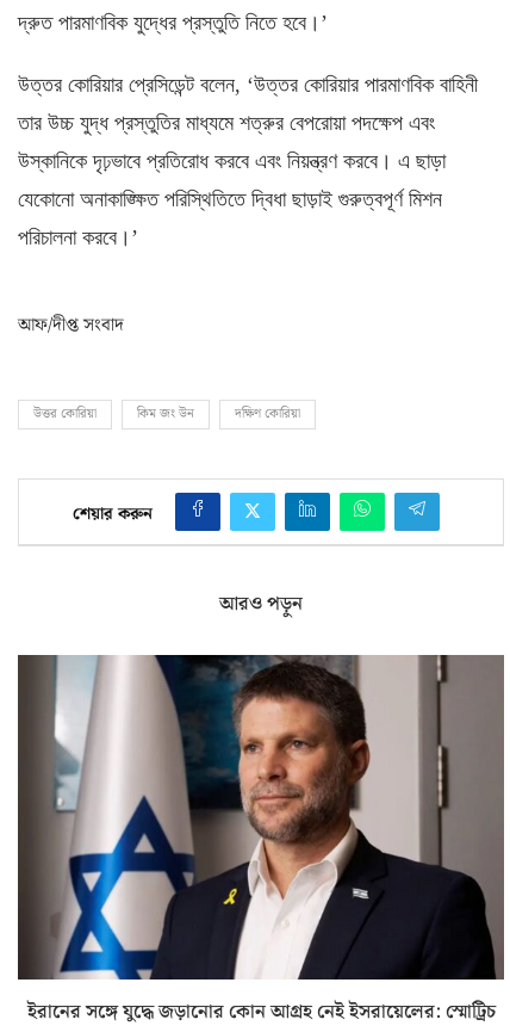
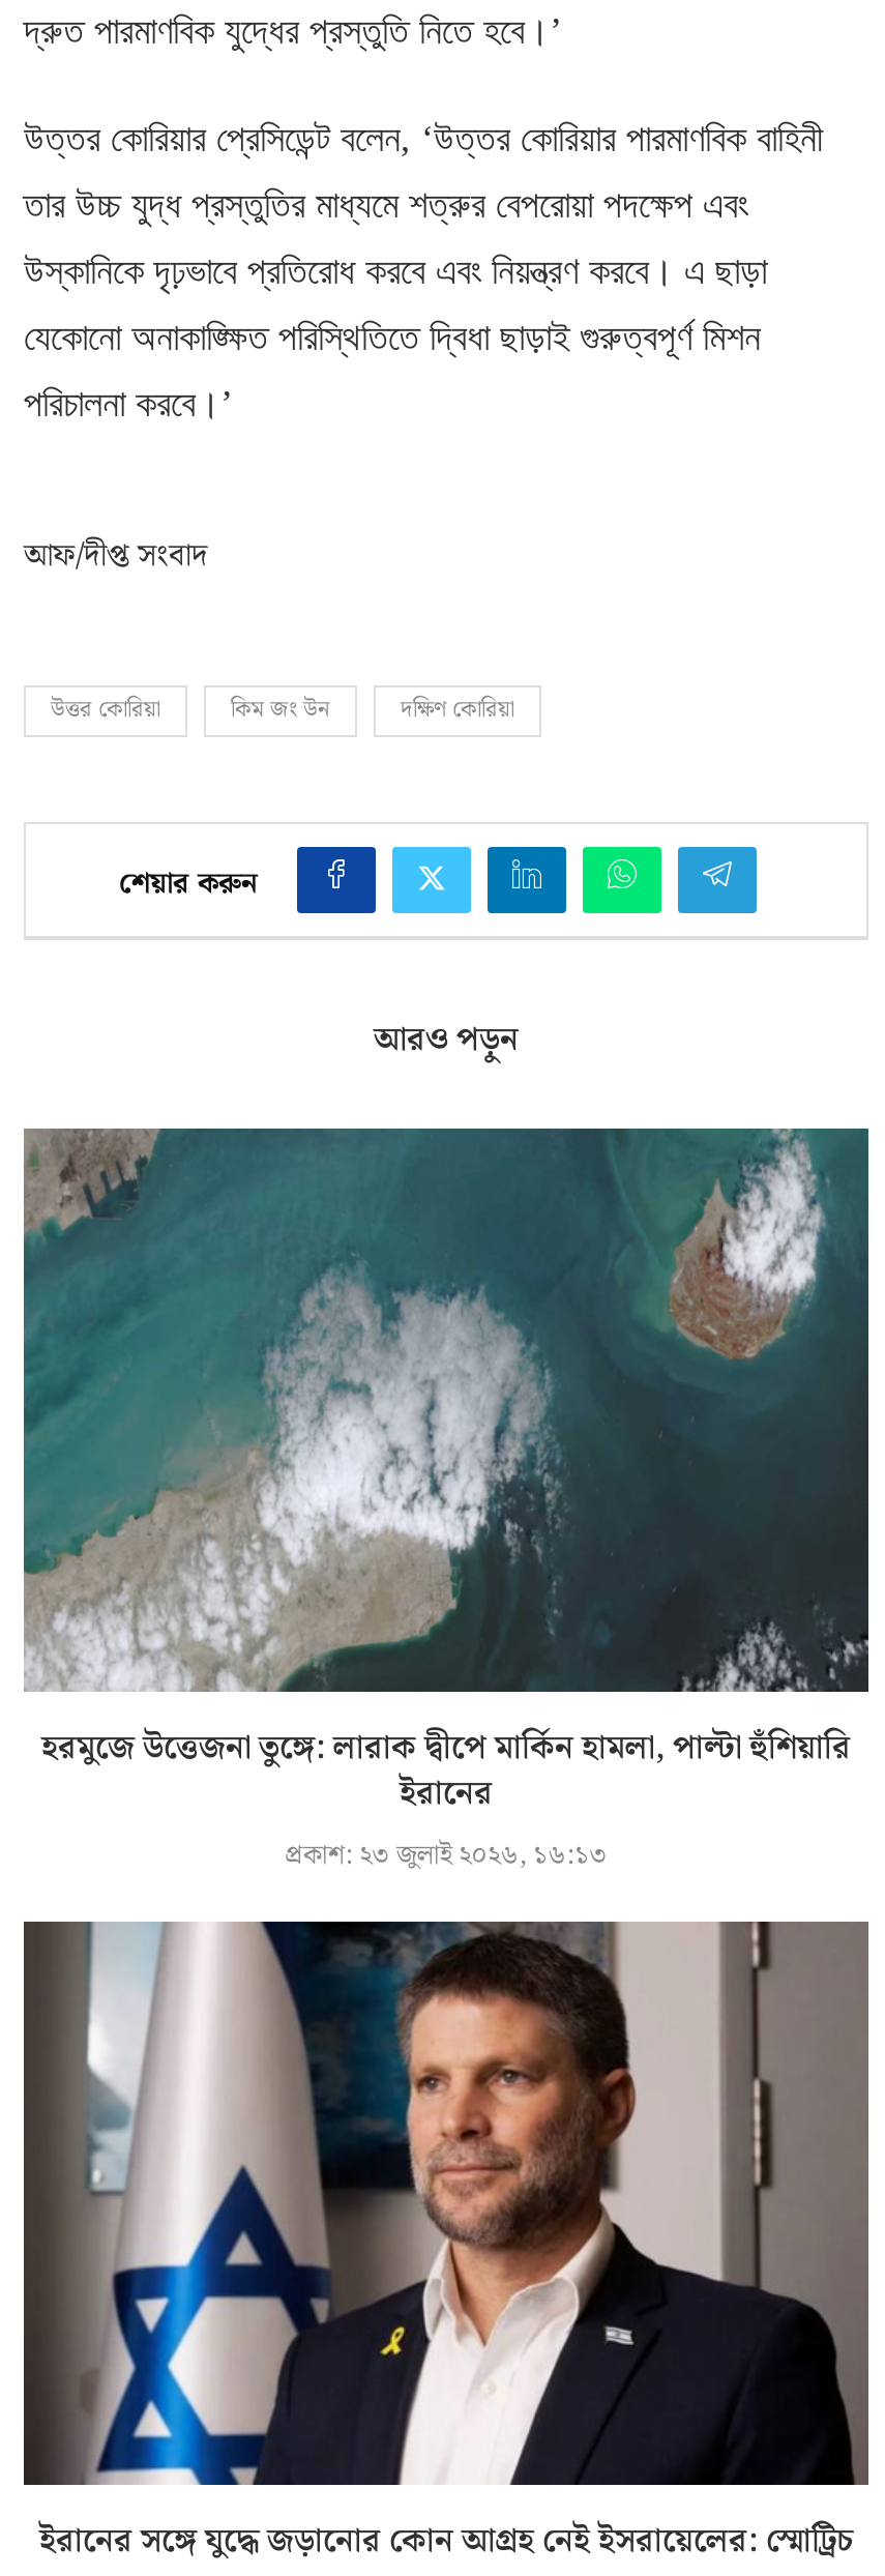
+ [image]
+ হরমুজে উত্তেজনা তুঙ্গে: লারাক দ্বীপে মার্কিন হামলা, পাল্টা হুঁশিয়ারি
+ ইরানের
+ প্রকাশ: ২৩ জুলাই ২০২৬, ১৬:১৩
